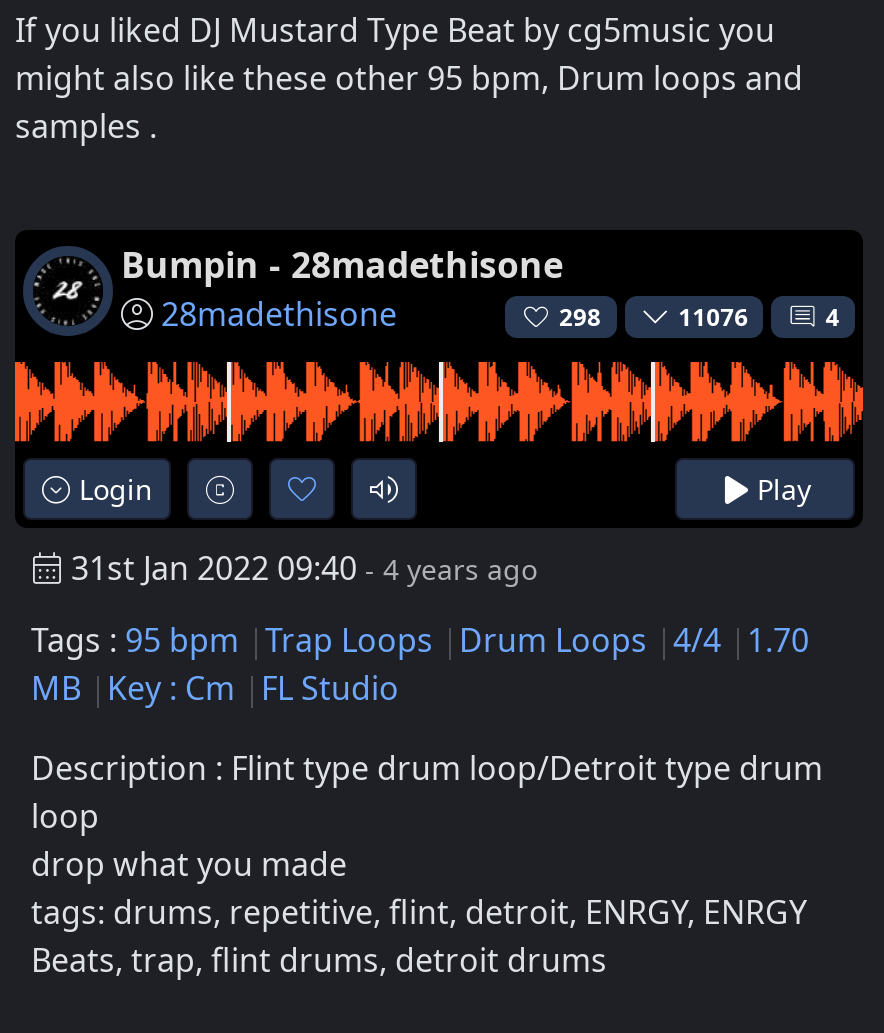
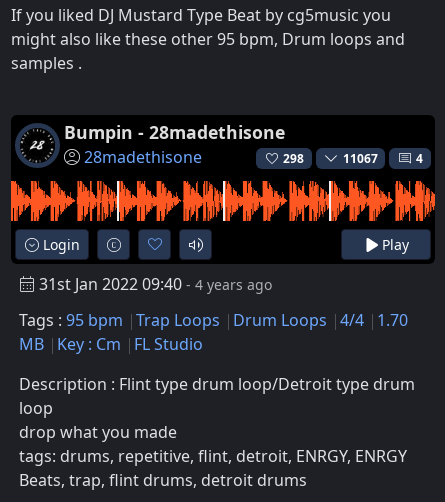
- 11076
+ 11067
